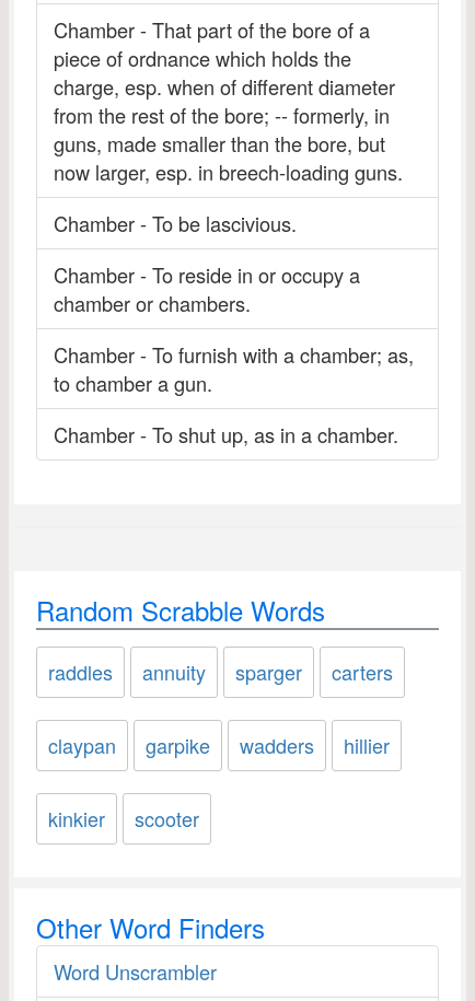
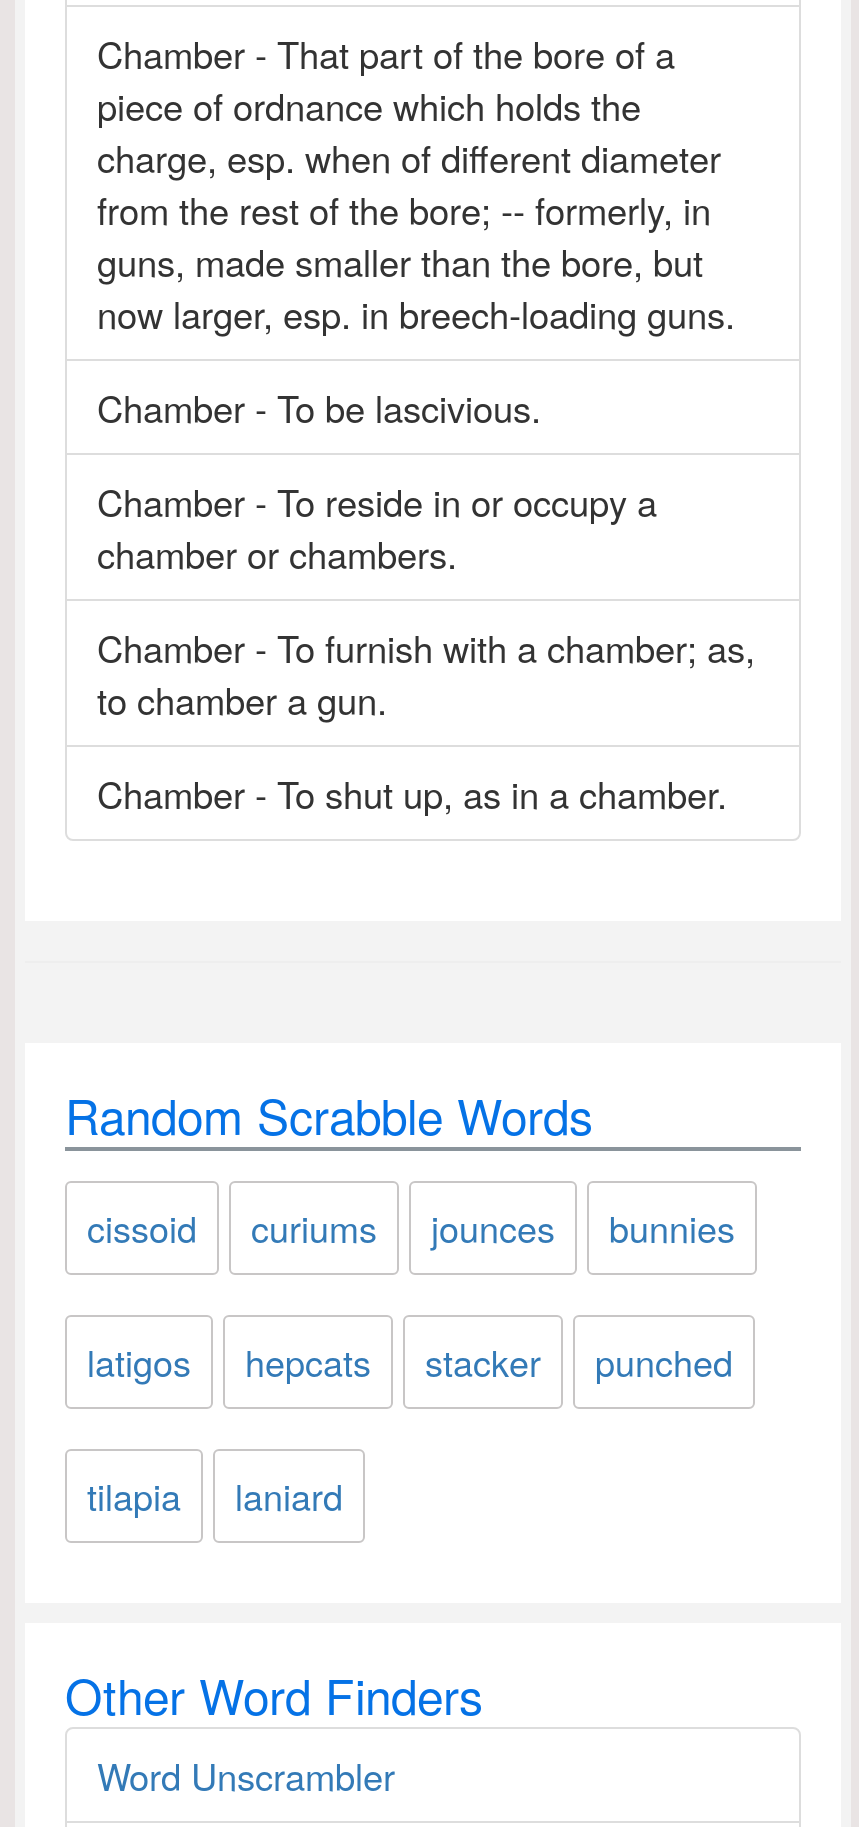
- raddles
- annuity
- sparger
- carters
+ cissoid
+ curiums
+ jounces
+ bunnies

- claypan
- garpike
- wadders
- hillier
+ latigos
+ hepcats
+ stacker
+ punched

- kinkier
- scooter
+ tilapia
+ laniard
